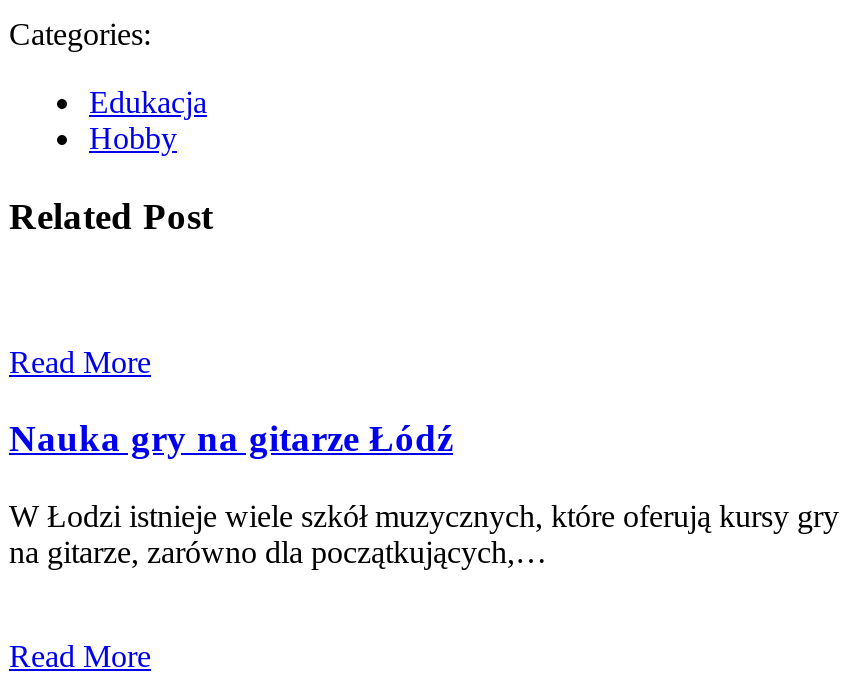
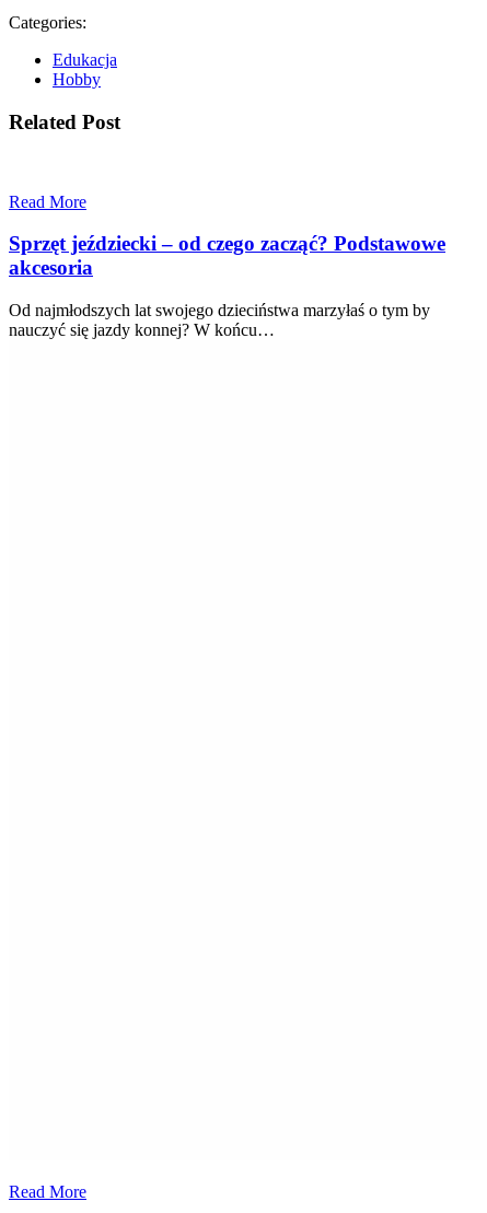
- Nauka gry na gitarze Łódź
+ Sprzęt jeździecki – od czego zacząć? Podstawowe
+ akcesoria

- W Łodzi istnieje wiele szkół muzycznych, które oferują kursy gry
- na gitarze, zarówno dla początkujących,…
+ Od najmłodszych lat swojego dzieciństwa marzyłaś o tym by
+ nauczyć się jazdy konnej? W końcu…
